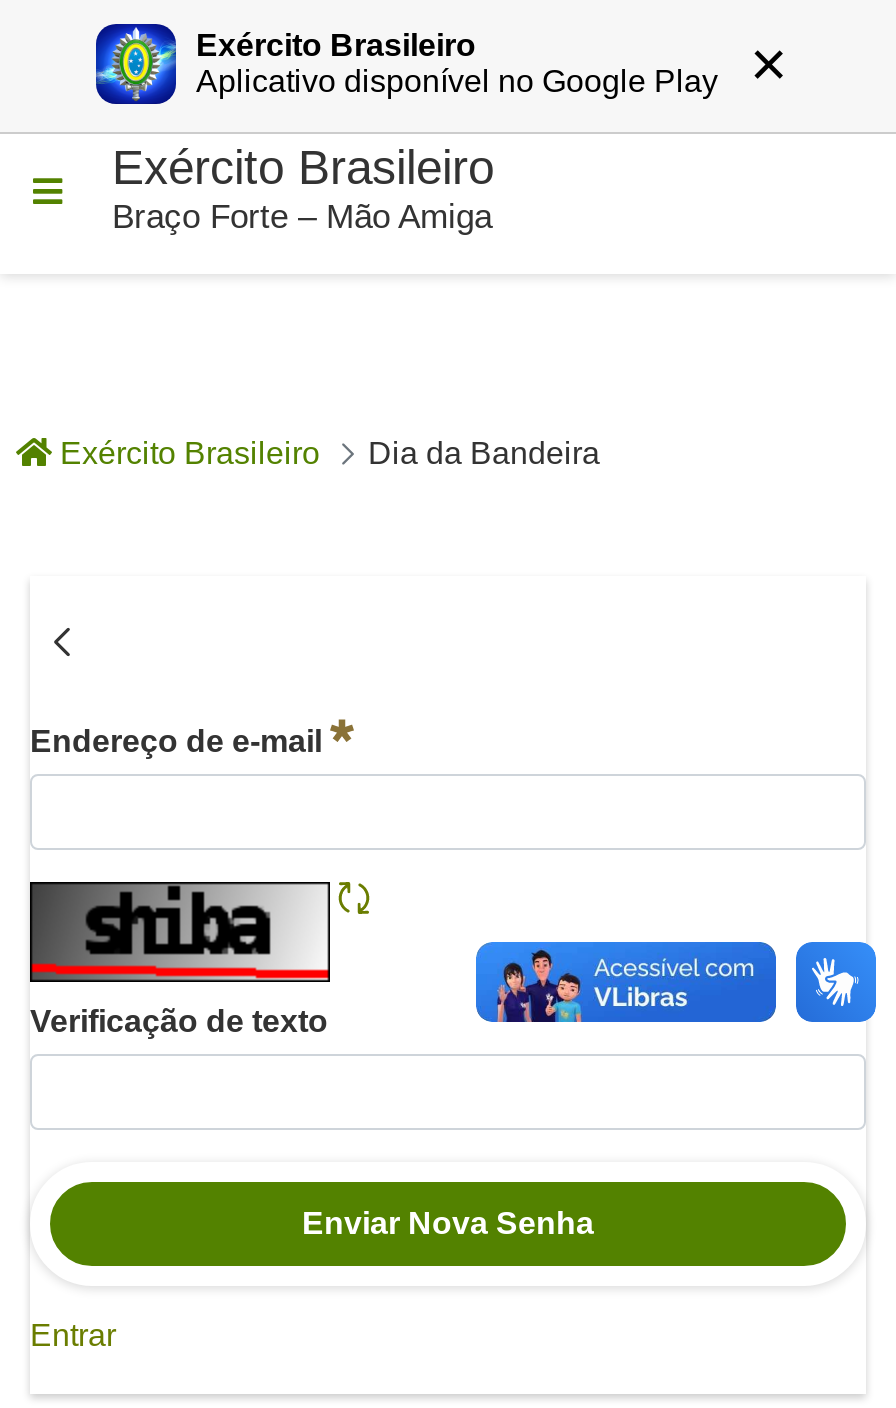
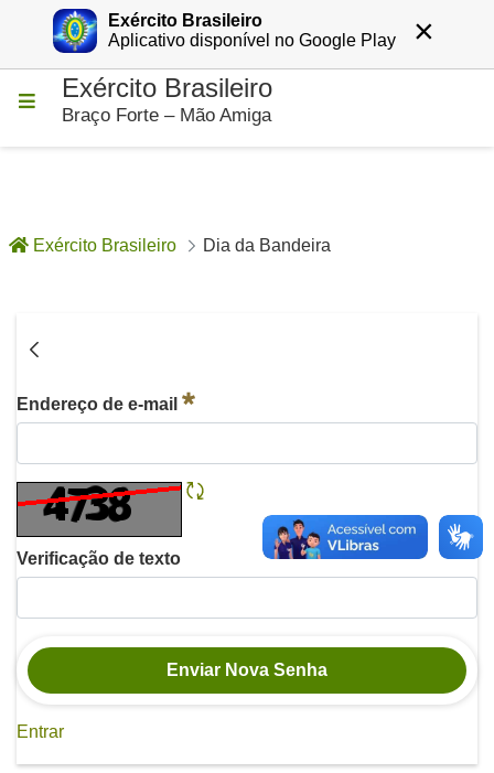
- [image]
+ [image]
